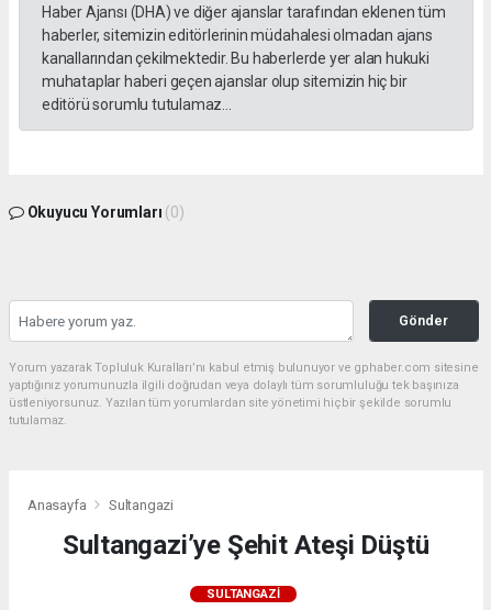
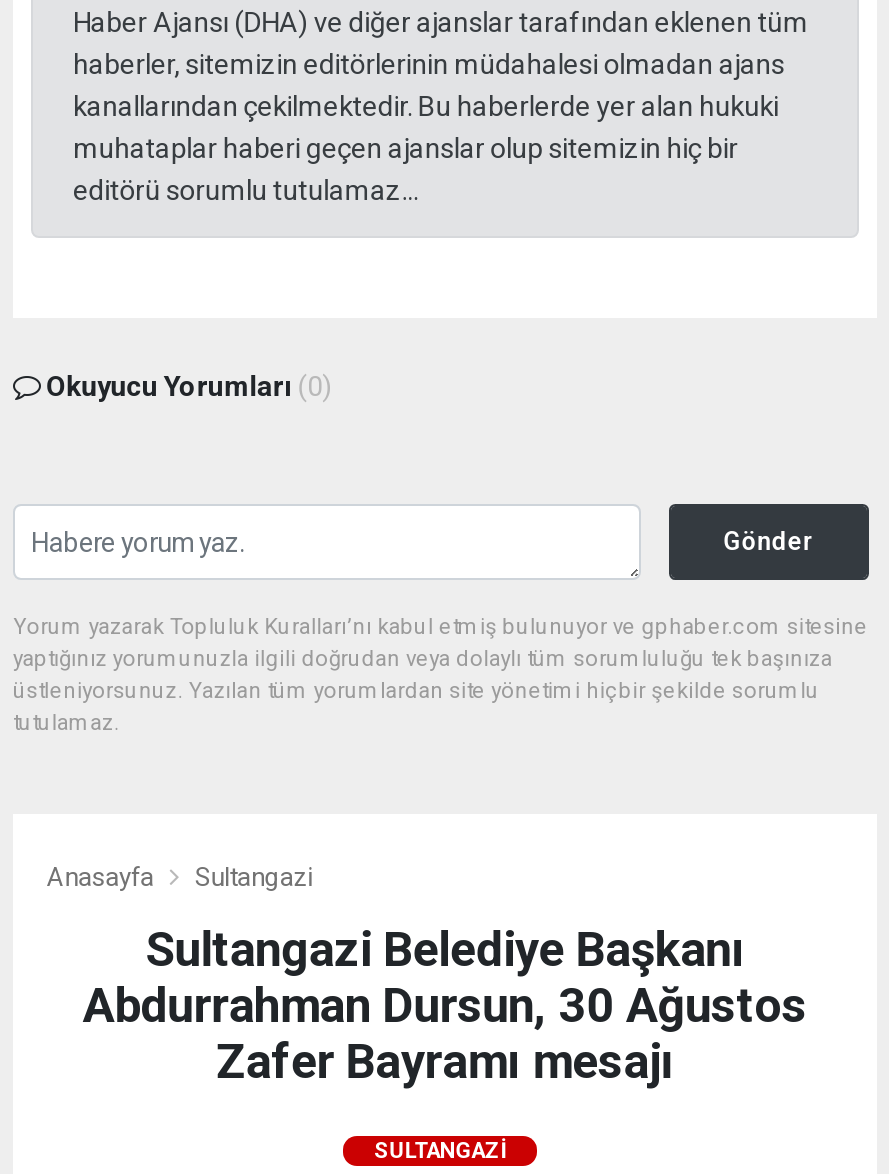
moved up: Gönder | Yorum yazarak Topluluk Kuralları’nı kabul etmiş bulunuyor ve gphaber.com sitesine | yaptığınız yorumunuzla ilgili doğrudan veya dolaylı tüm sorumluluğu tek başınıza | üstleniyorsunuz. Yazılan tüm yorumlardan site yönetimi hiçbir şekilde sorumlu | tutulamaz. | Anasayfa | Sultangazi

- Sultangazi’ye Şehit Ateşi Düştü
+ Sultangazi Belediye Başkanı
+ Abdurrahman Dursun, 30 Ağustos
+ Zafer Bayramı mesajı
